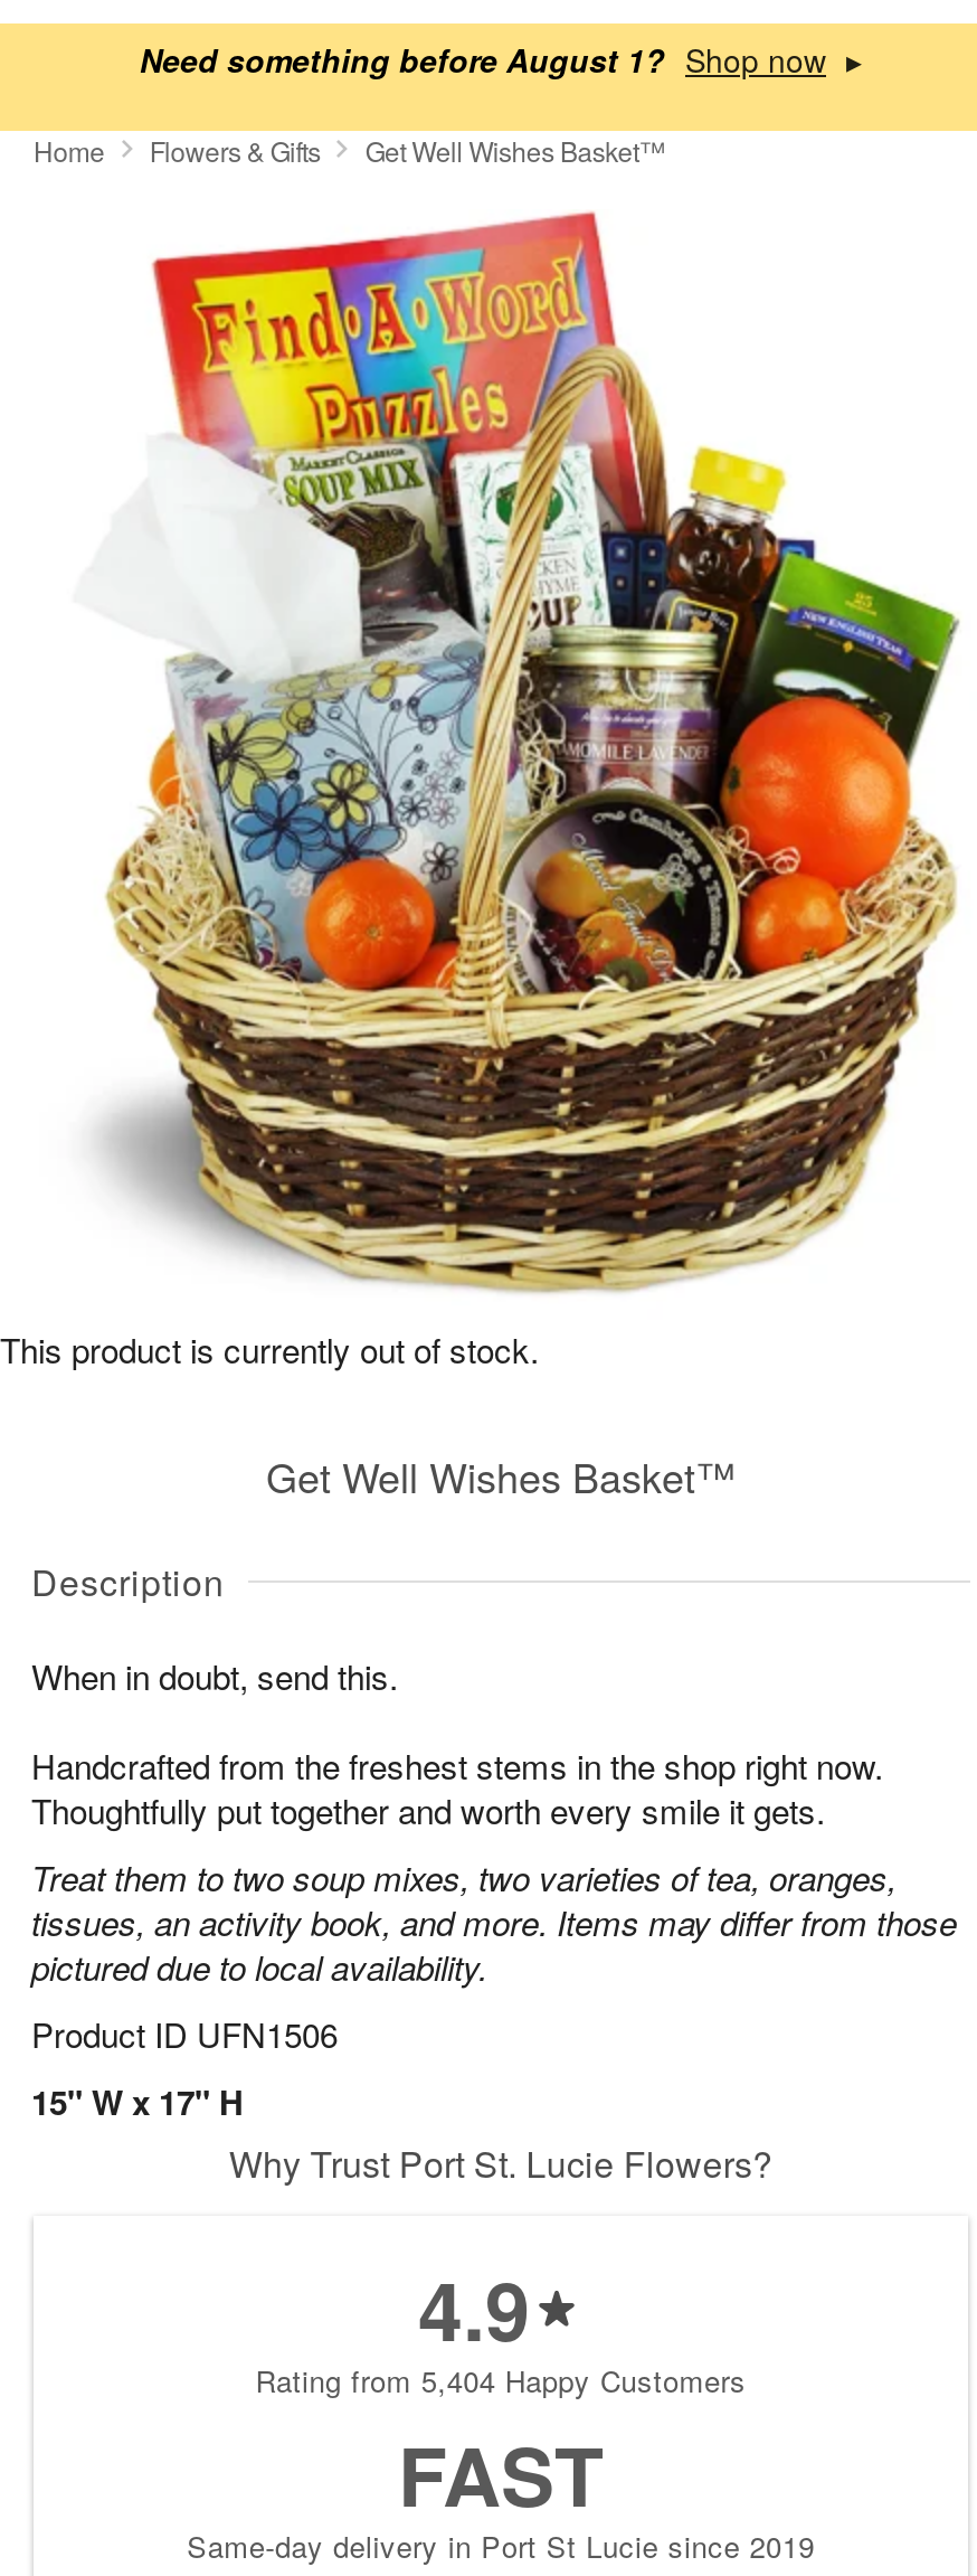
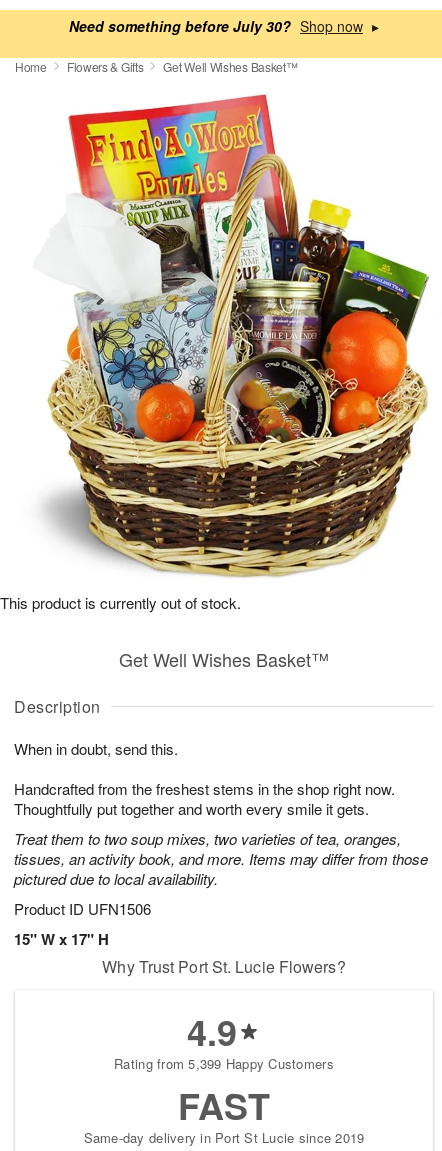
- Need something before August 1?
+ Need something before July 30?

- Rating from 5,404 Happy Customers
+ Rating from 5,399 Happy Customers
